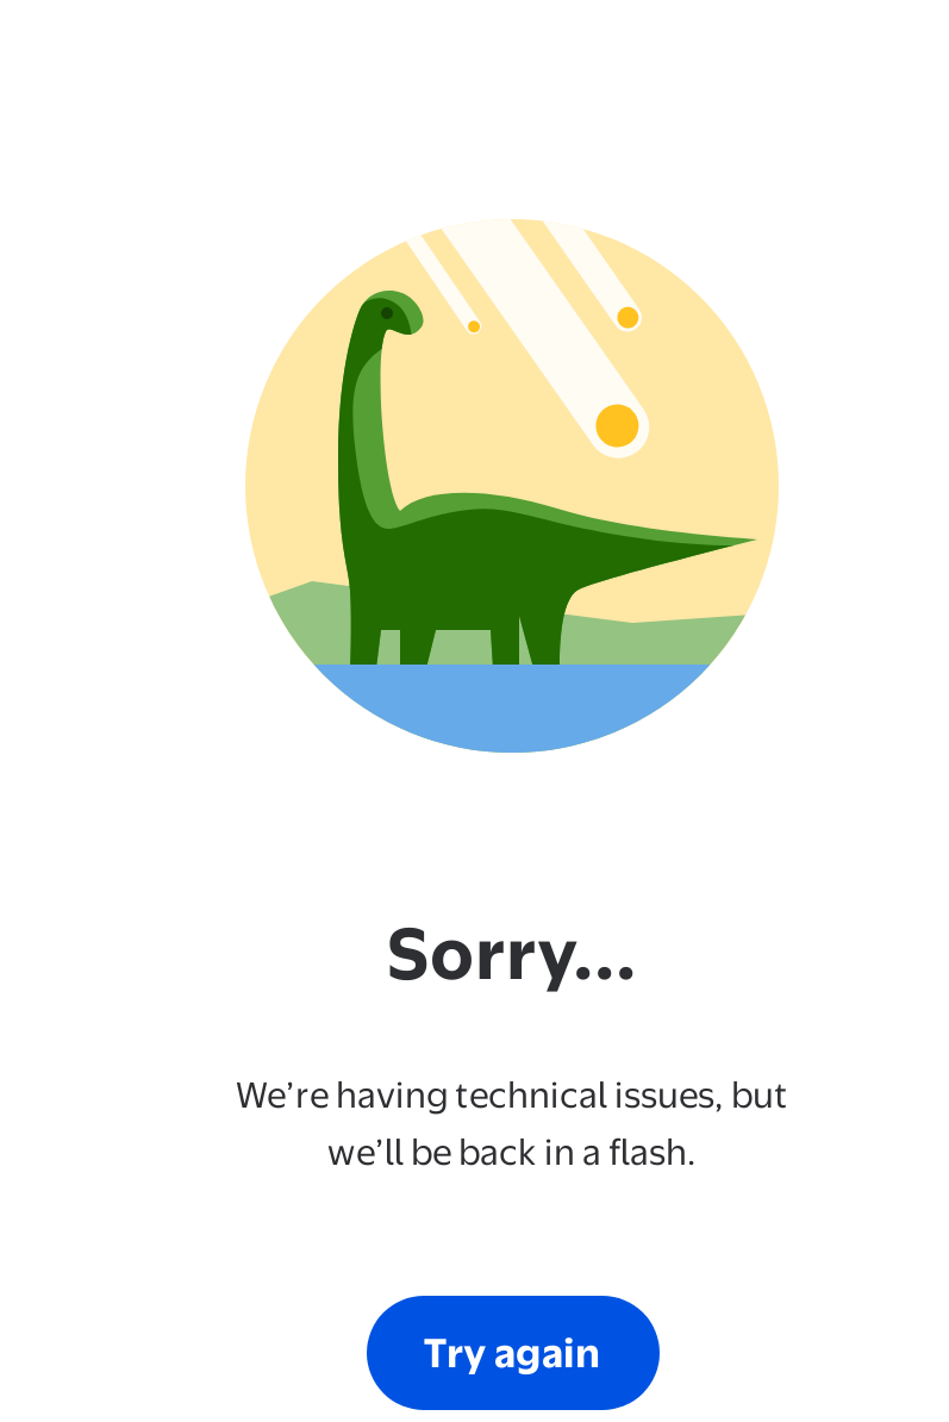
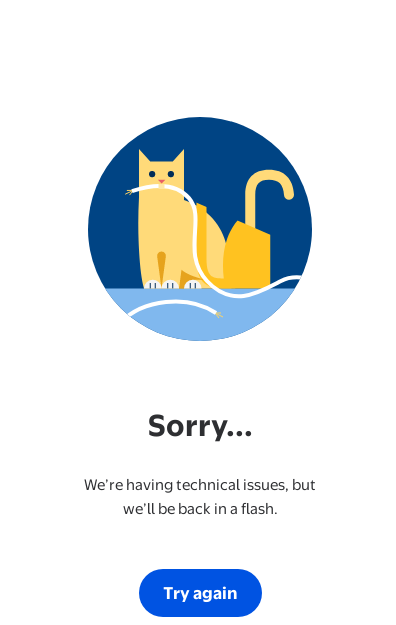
- [image]
+ [image]
